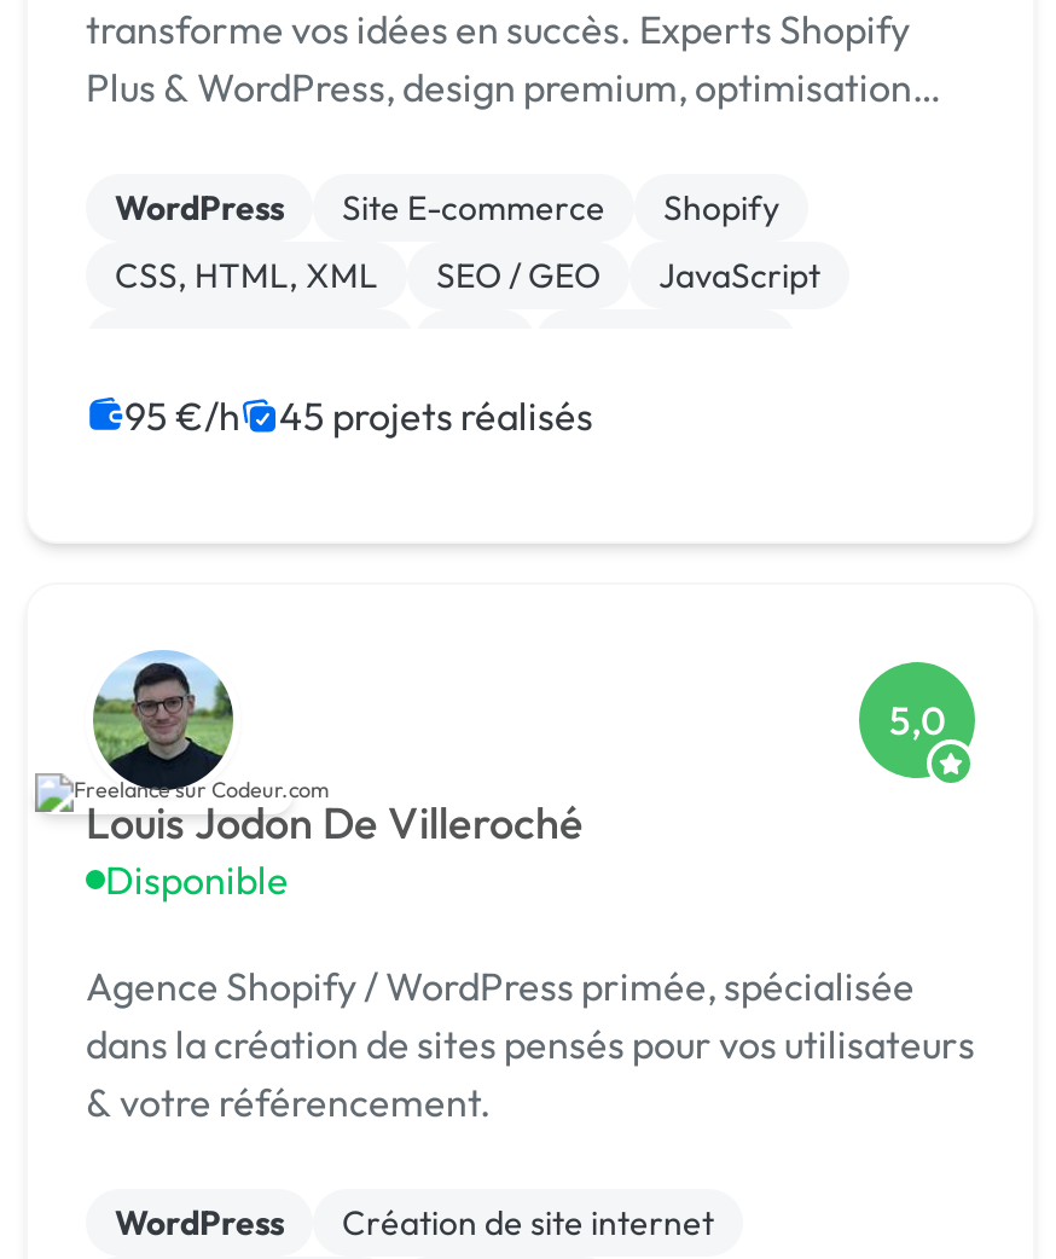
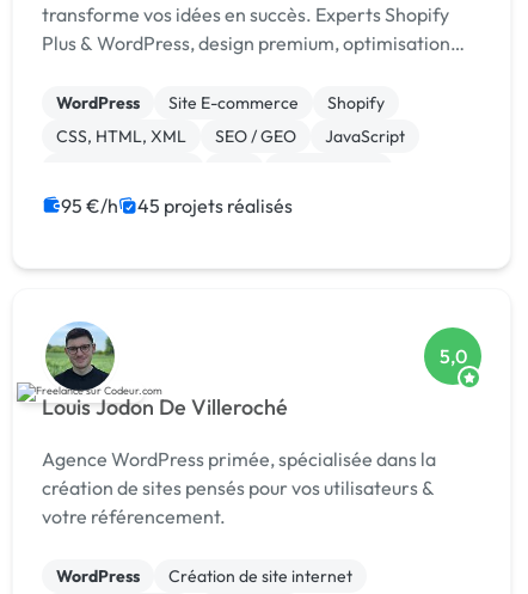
- Disponible

- Agence Shopify / WordPress primée, spécialisée
- dans la création de sites pensés pour vos utilisateurs
- & votre référencement.
+ Agence WordPress primée, spécialisée dans la
+ création de sites pensés pour vos utilisateurs &
+ votre référencement.
